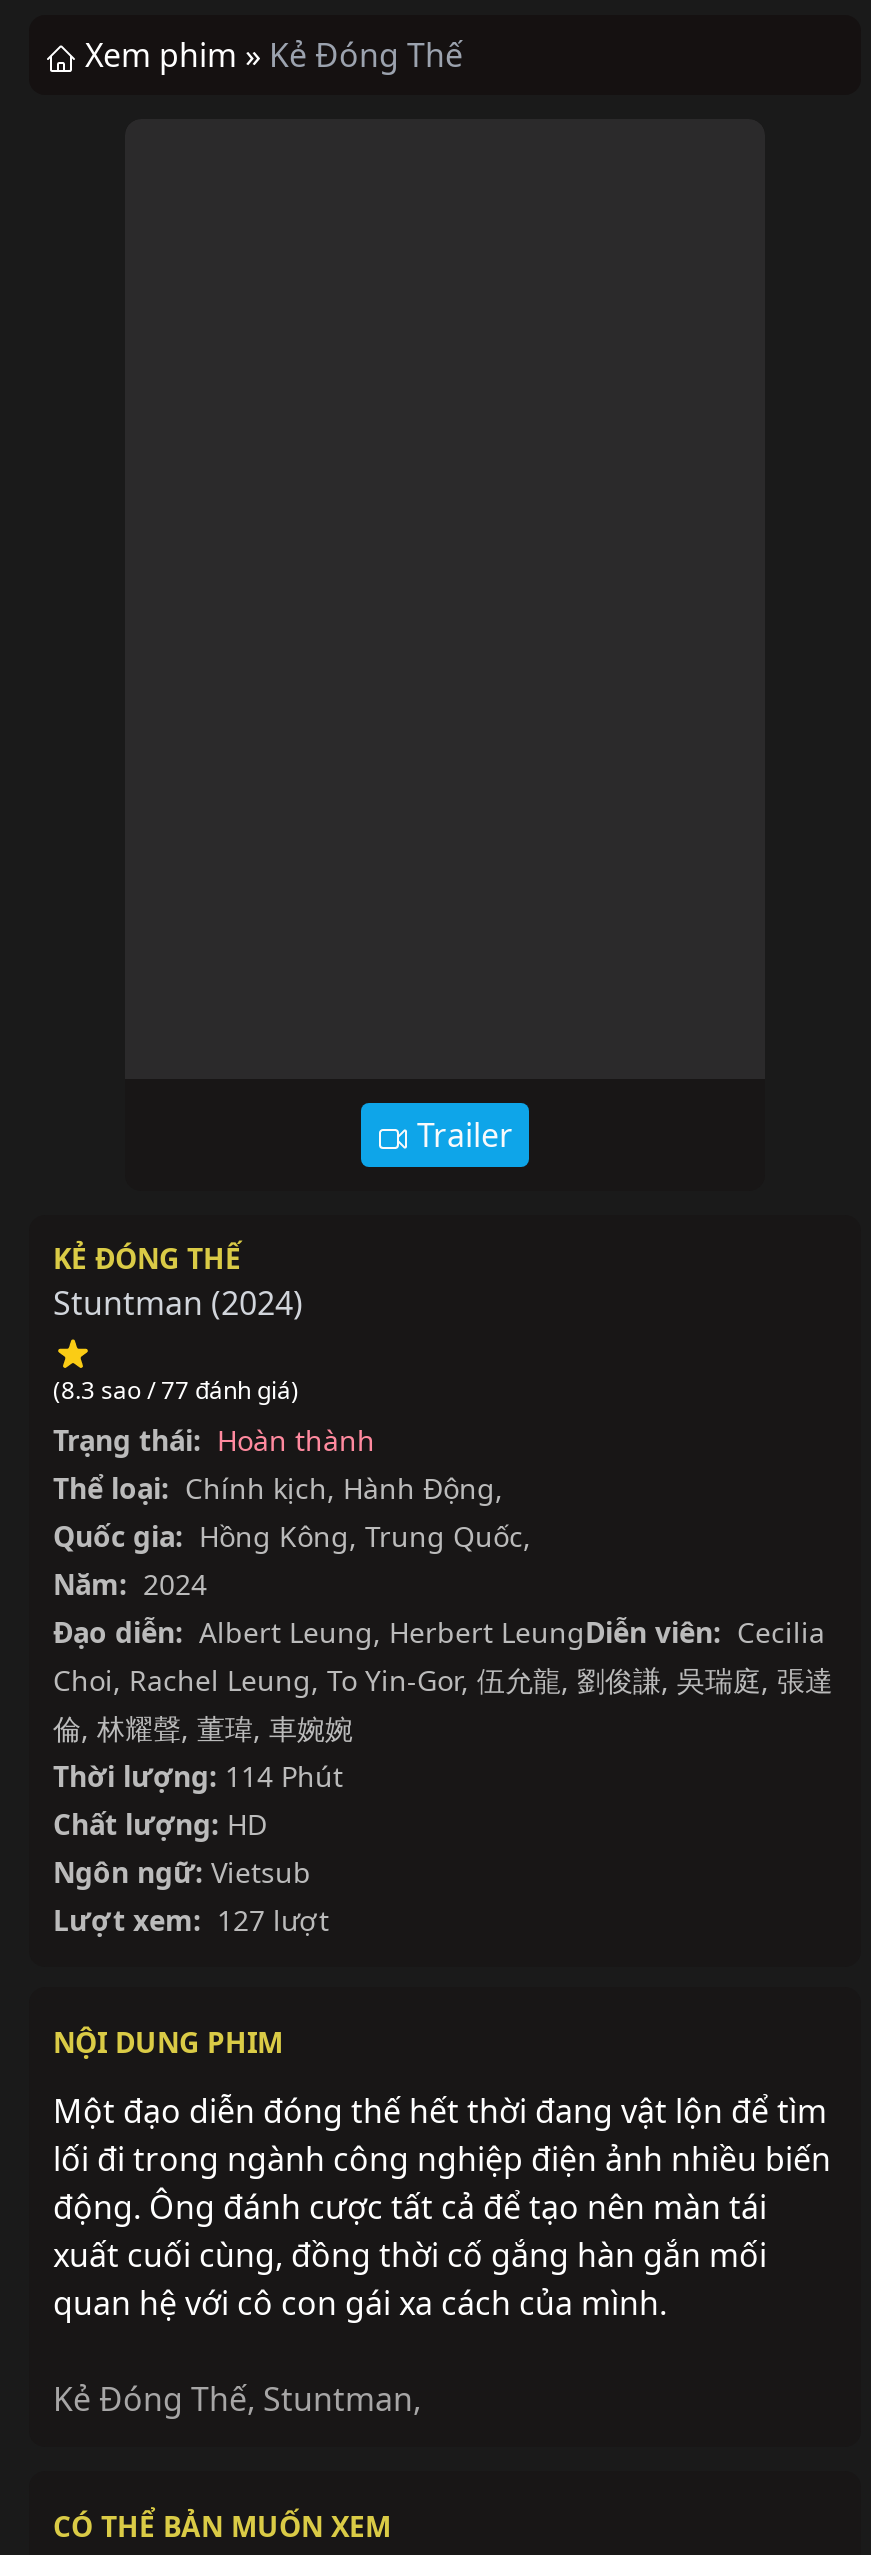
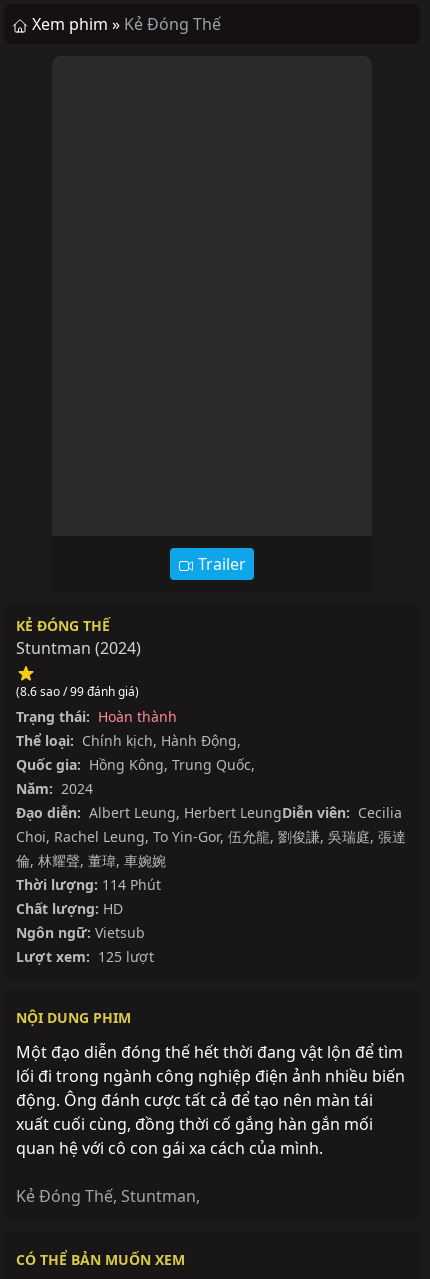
- (8.3 sao / 77 đánh giá)
+ (8.6 sao / 99 đánh giá)

- Lượt xem: 127 lượt
+ Lượt xem: 125 lượt
